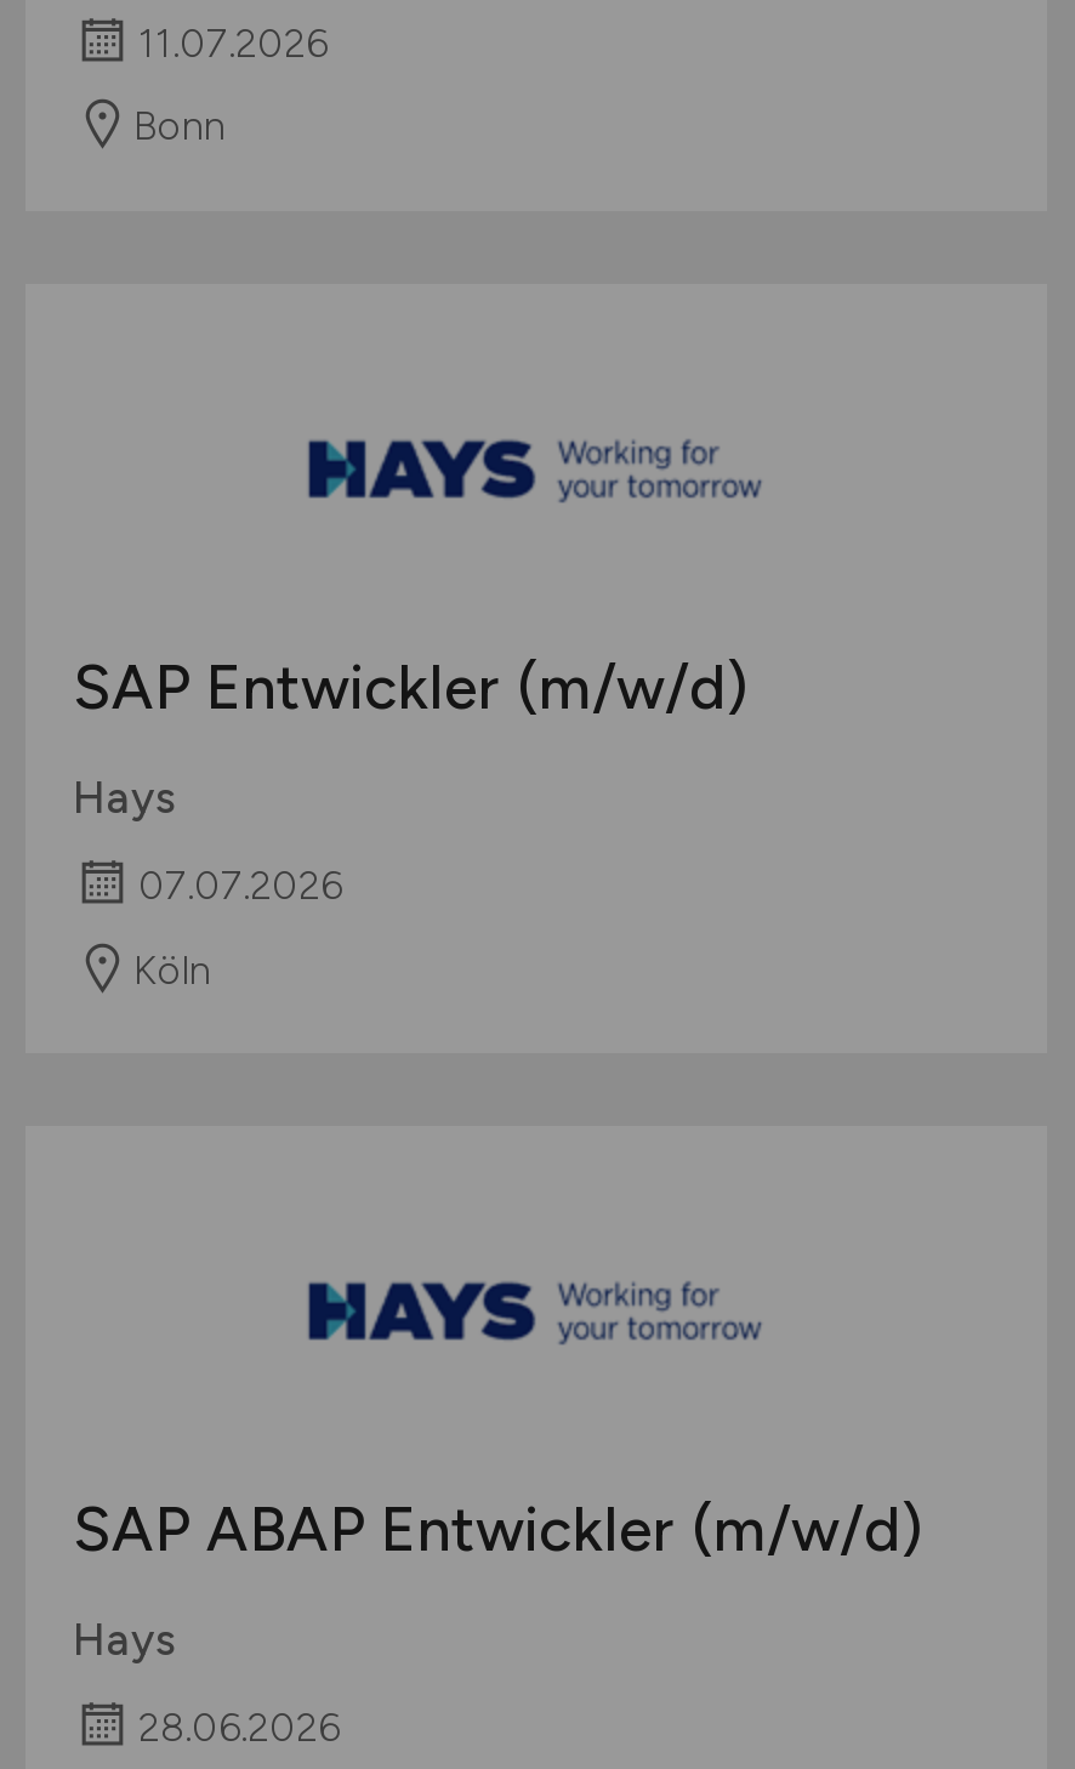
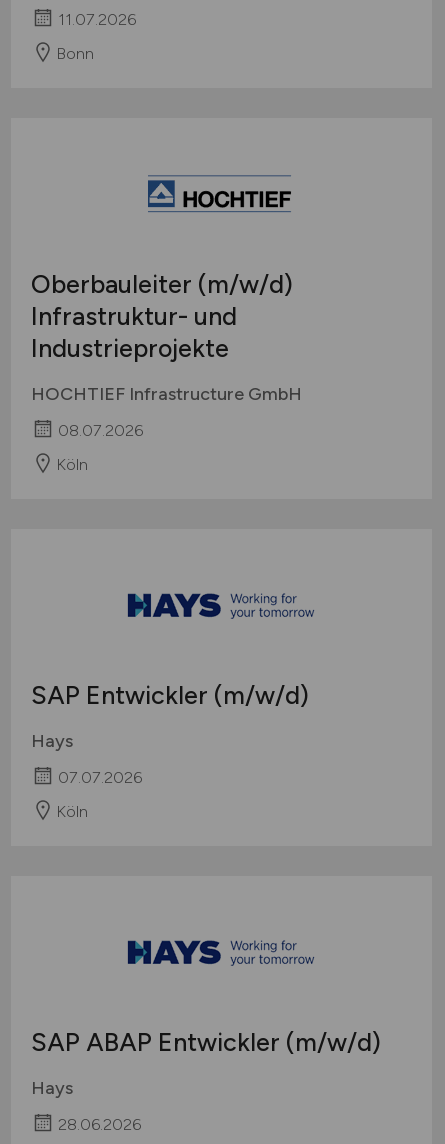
+ Oberbauleiter (m/w/d)
+ Infrastruktur- und
+ Industrieprojekte
+ HOCHTIEF Infrastructure GmbH
+ 08.07.2026
+ Köln

+ [image]
